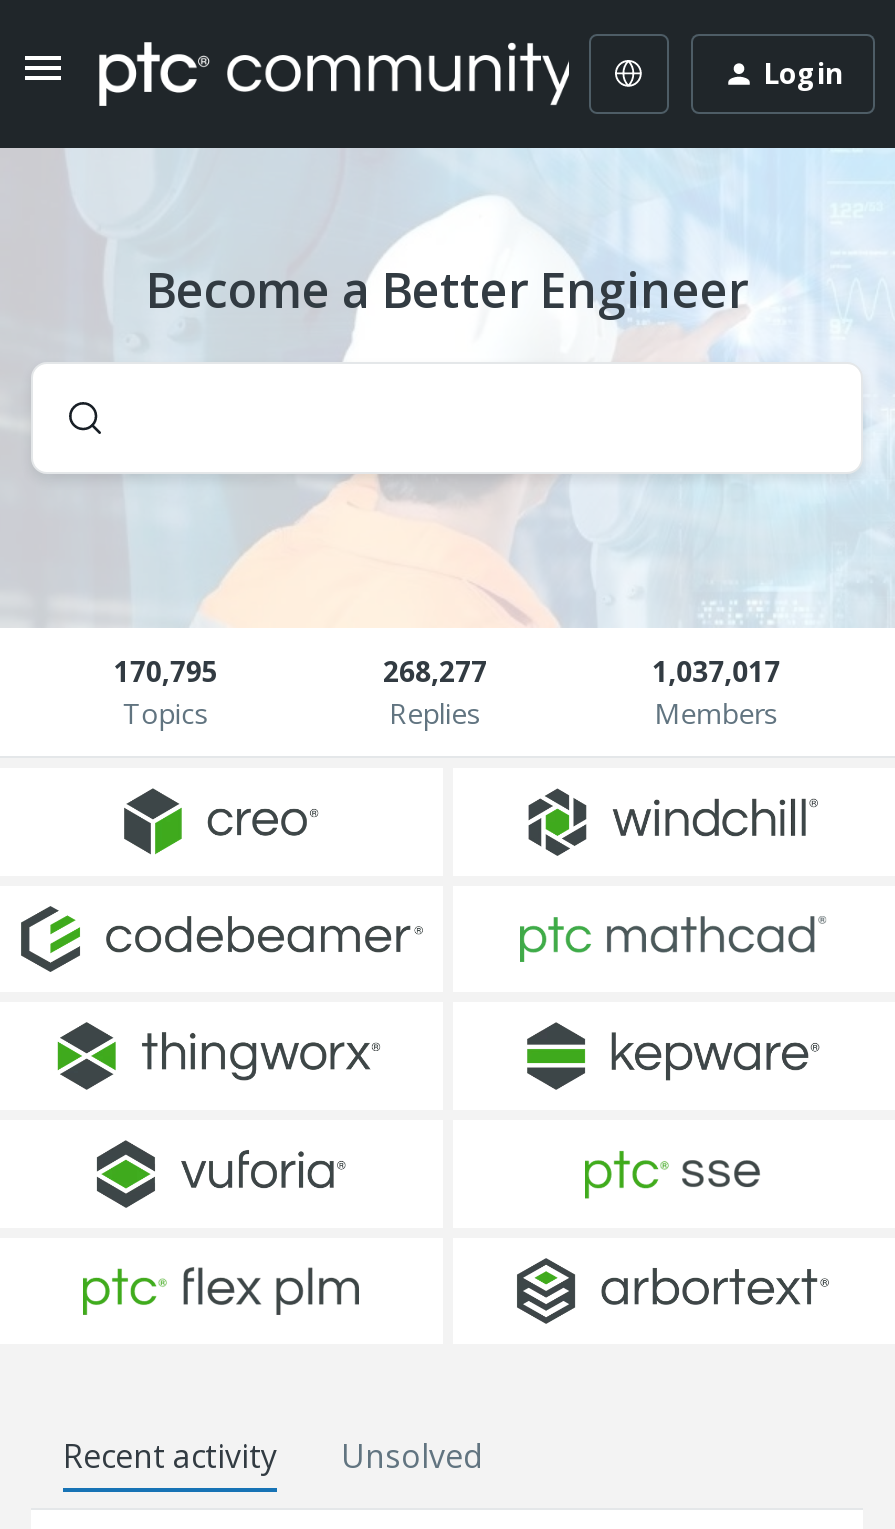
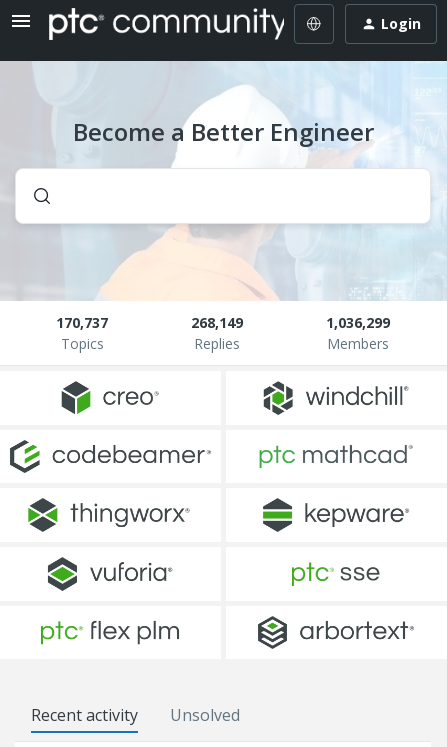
- 170,795
+ 170,737

- 268,277
+ 268,149

- 1,037,017
+ 1,036,299
